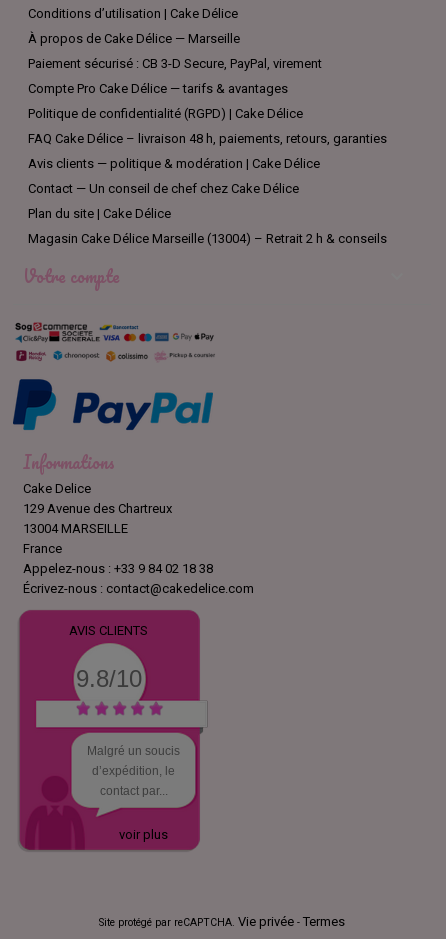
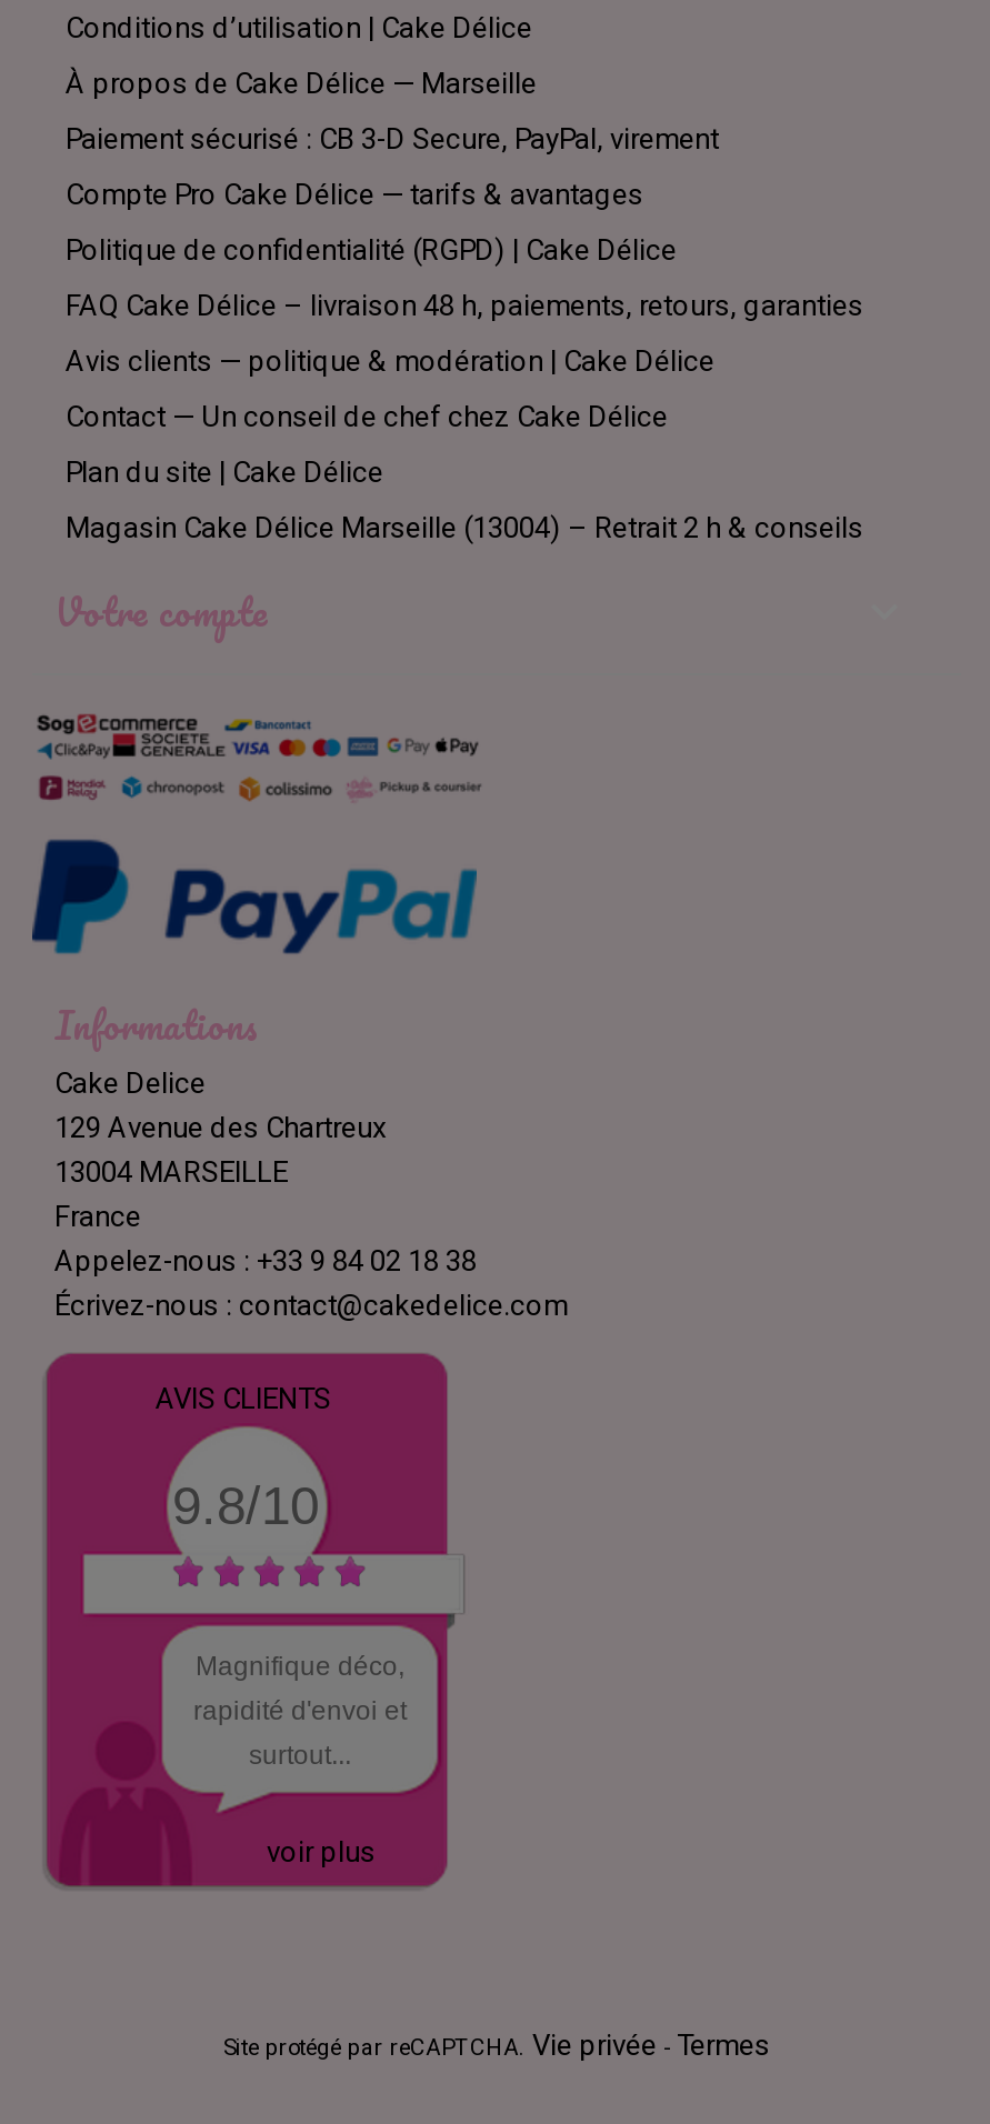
- Malgré un soucis
- d’expédition, le
- contact par...
+ Magnifique déco,
+ rapidité d'envoi et
+ surtout...
